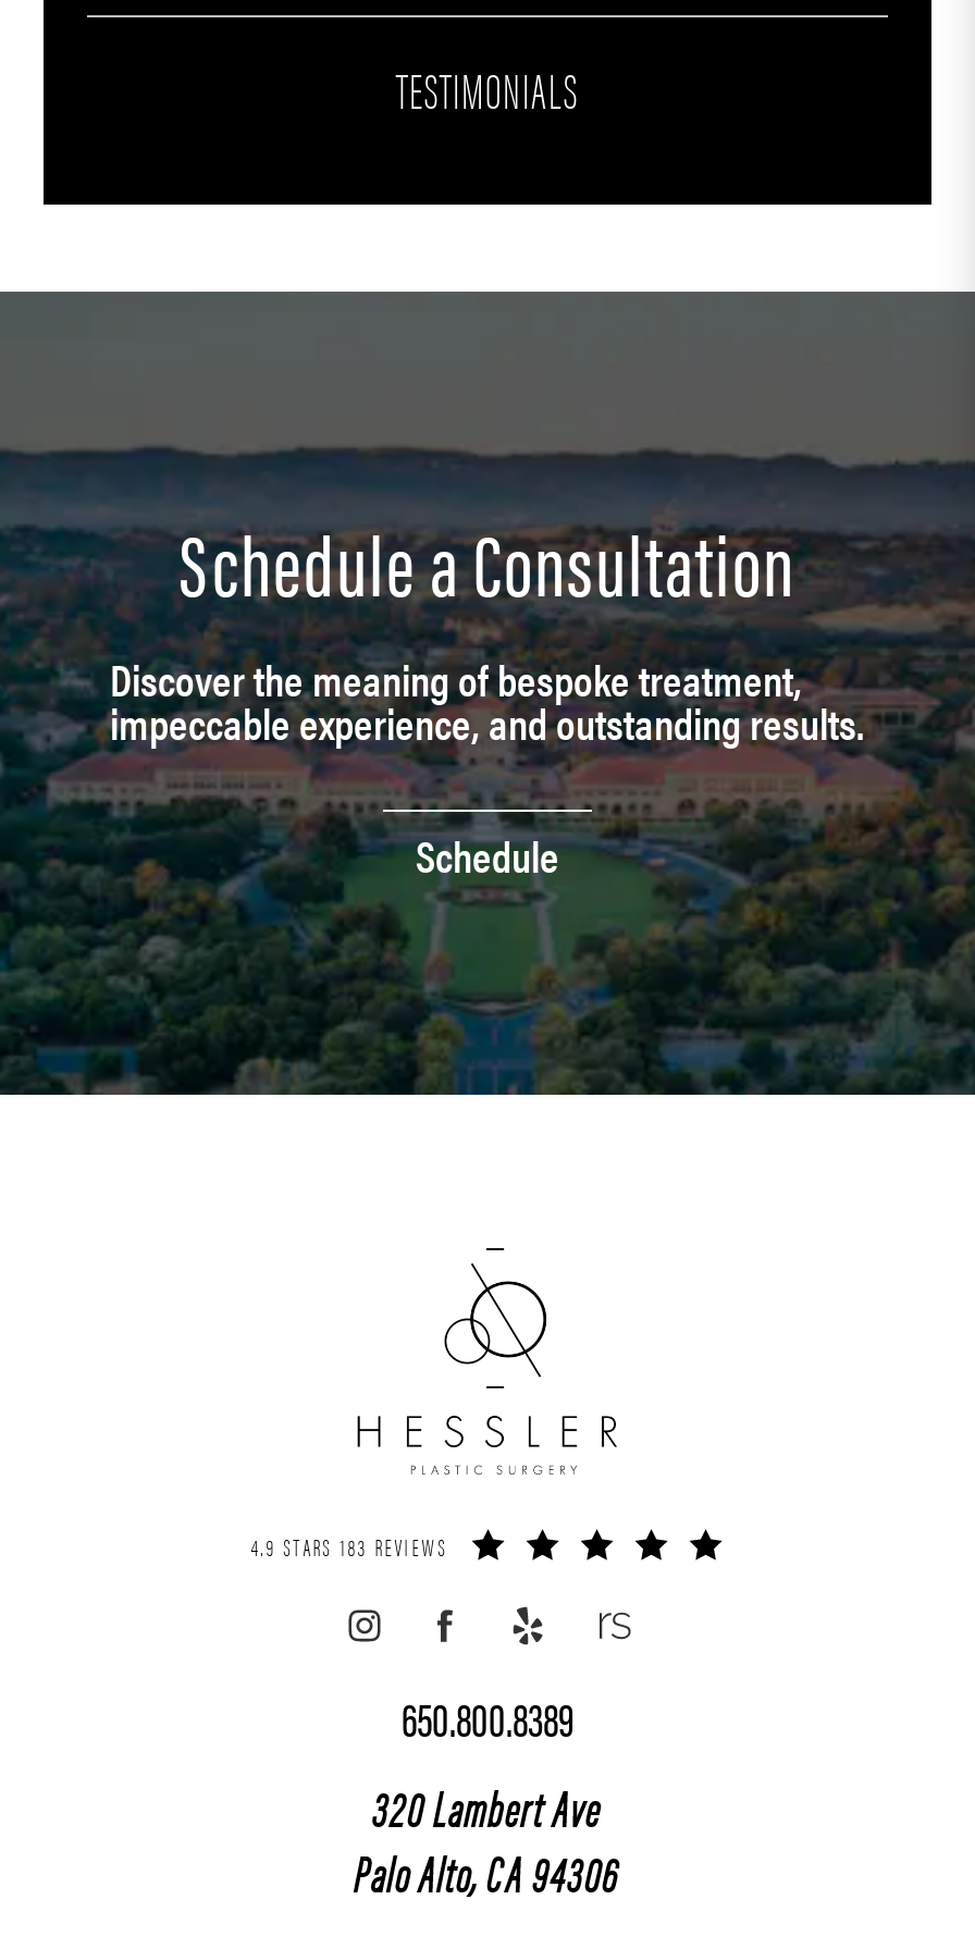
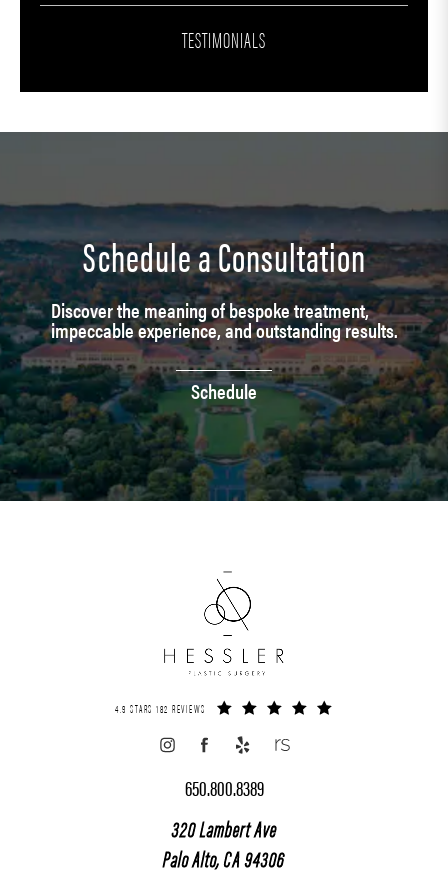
- 4.9 STARS 183 REVIEWS
+ 4.9 STARS 182 REVIEWS
